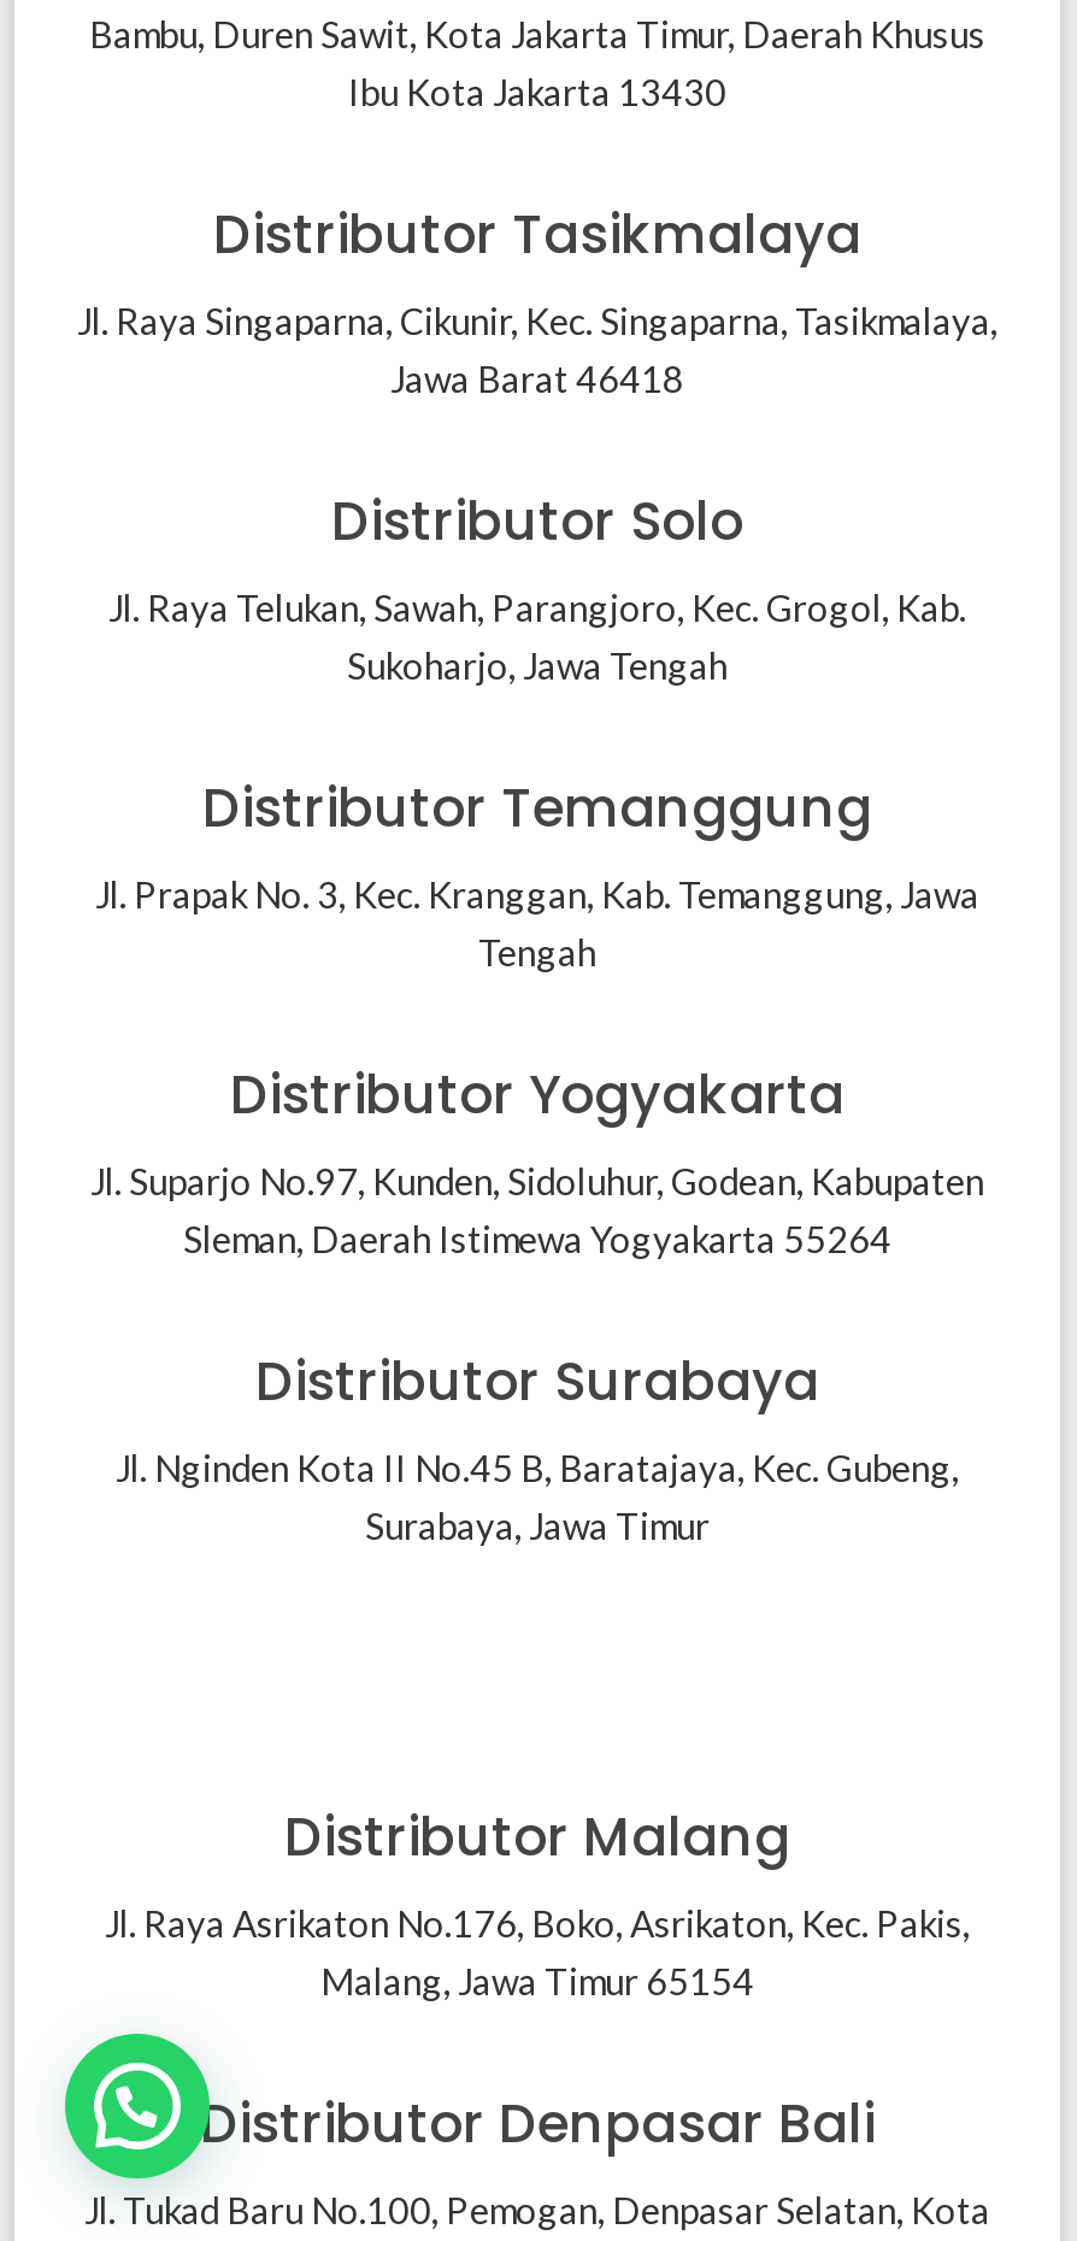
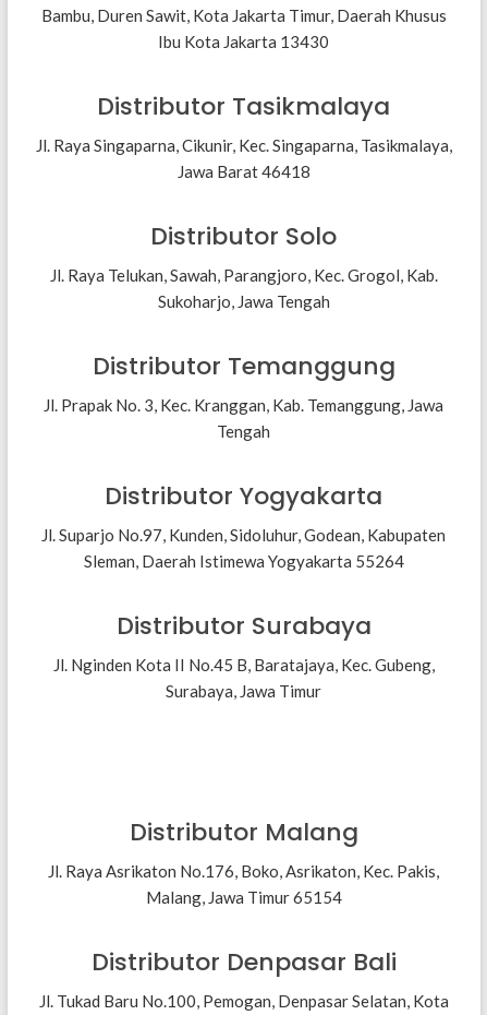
- [image]
